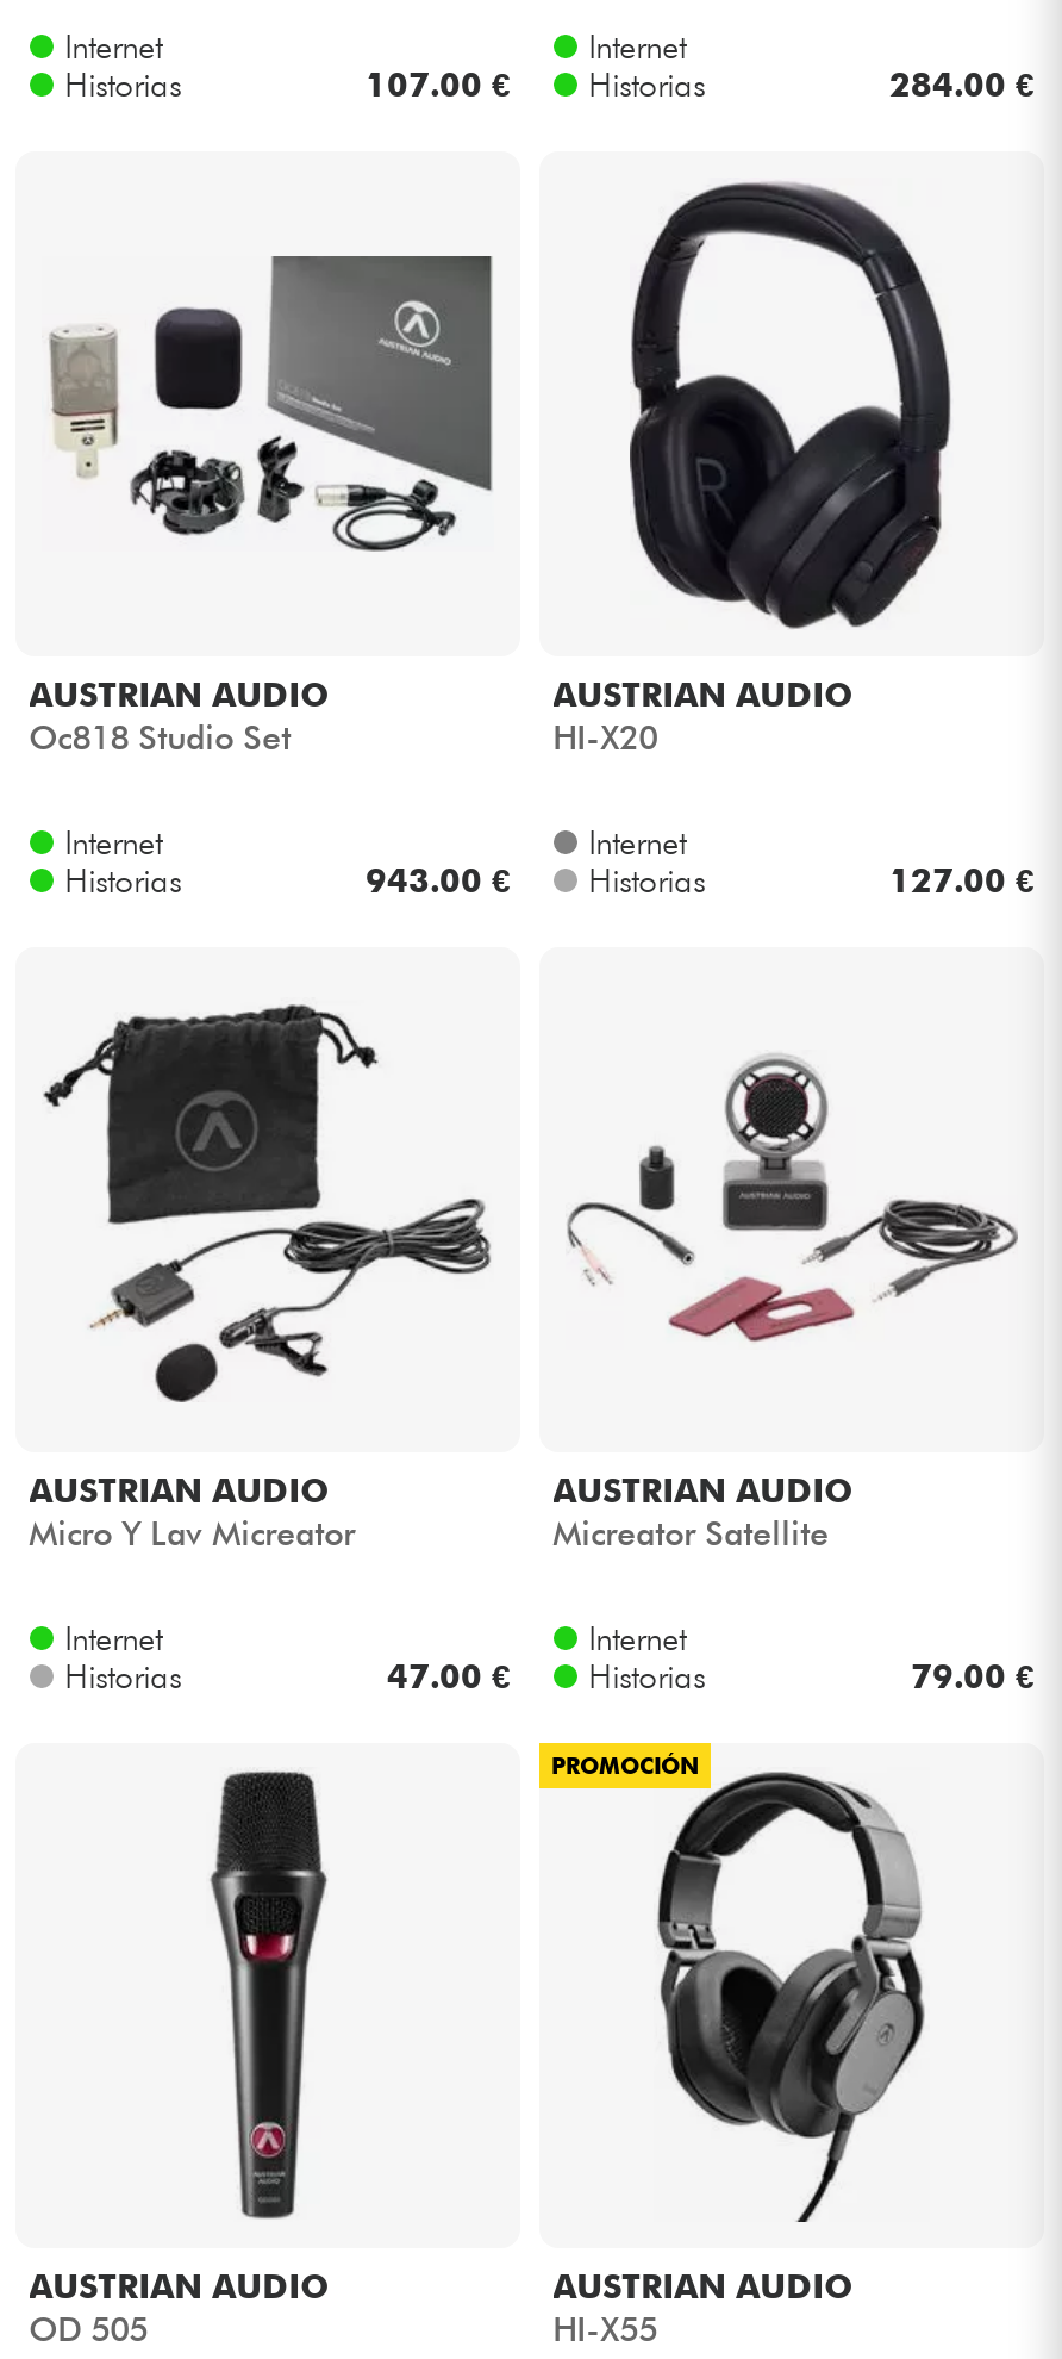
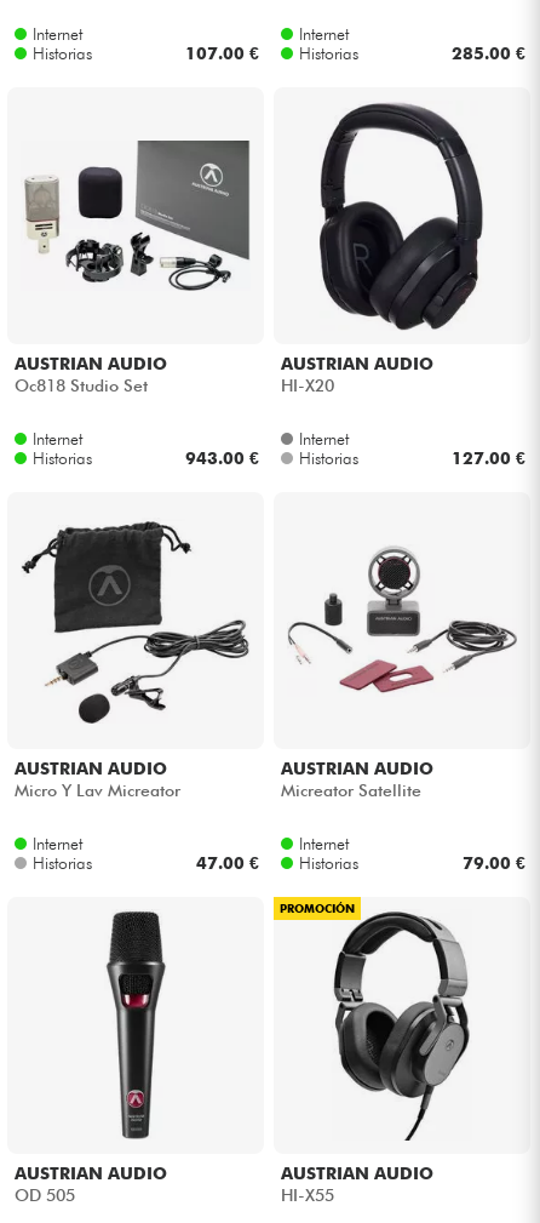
- 284.00 €
+ 285.00 €
